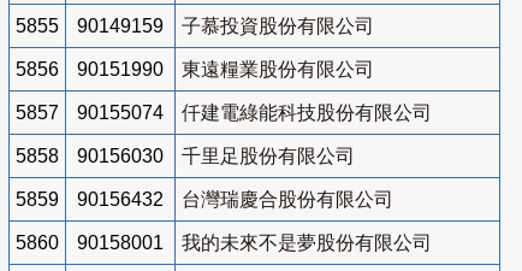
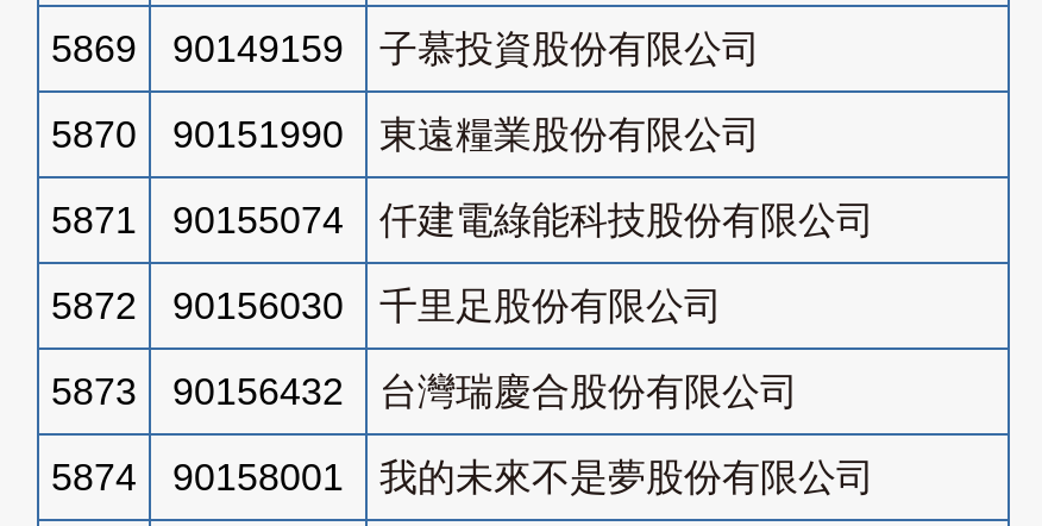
- 5855 90149159 子慕投資股份有限公司
+ 5869 90149159 子慕投資股份有限公司

- 5856 90151990 東遠糧業股份有限公司
+ 5870 90151990 東遠糧業股份有限公司

- 5857 90155074 仟建電綠能科技股份有限公司
+ 5871 90155074 仟建電綠能科技股份有限公司

- 5858 90156030 千里足股份有限公司
+ 5872 90156030 千里足股份有限公司

- 5859 90156432 台灣瑞慶合股份有限公司
+ 5873 90156432 台灣瑞慶合股份有限公司

- 5860 90158001 我的未來不是夢股份有限公司
+ 5874 90158001 我的未來不是夢股份有限公司
